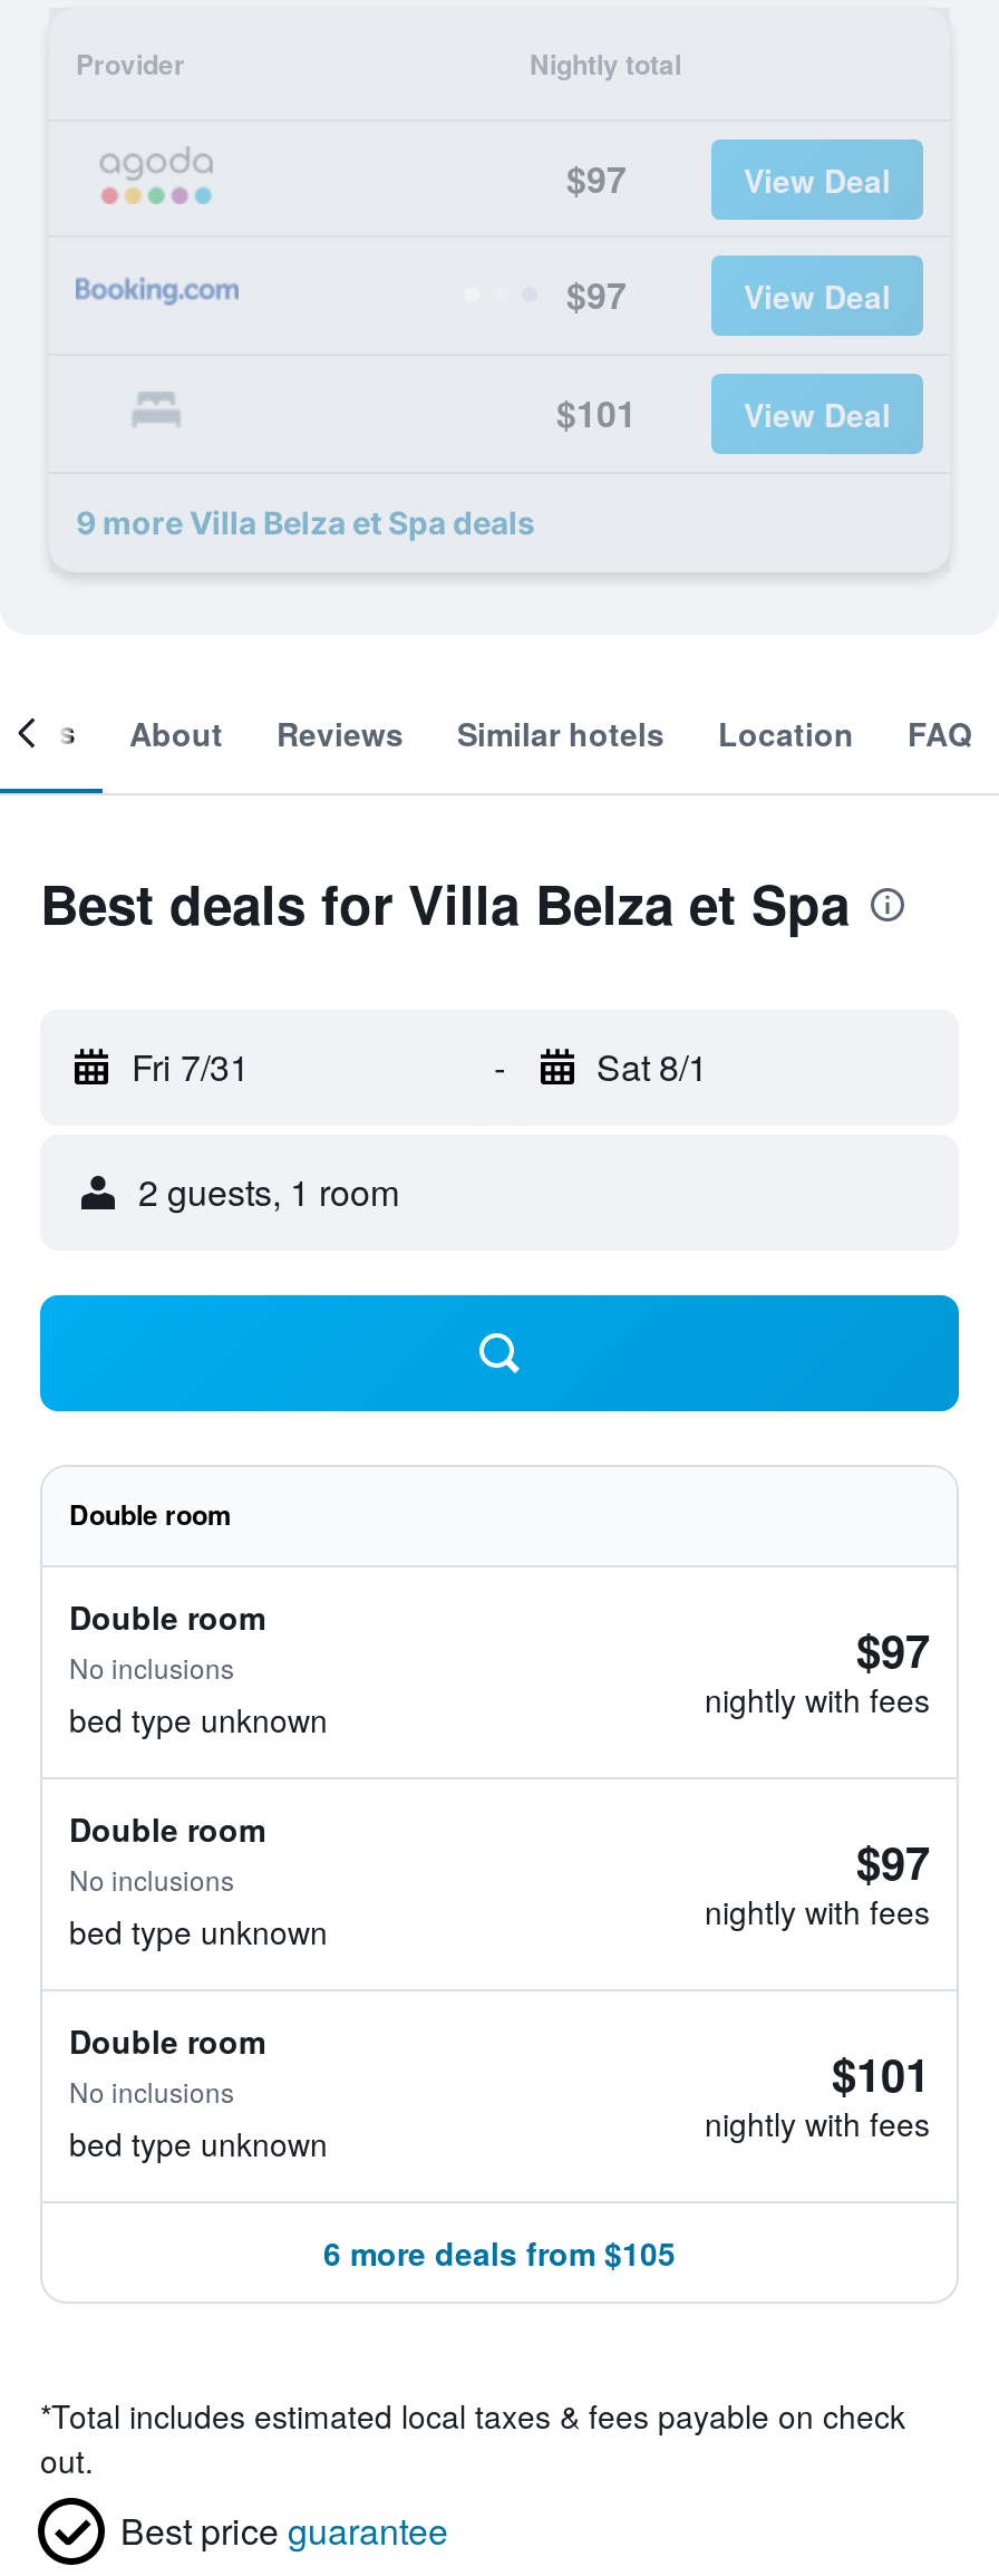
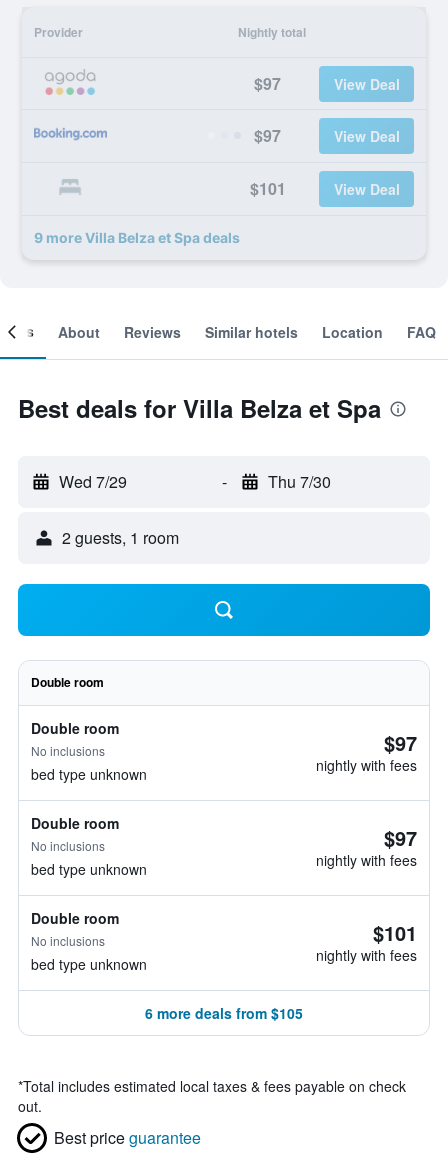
- Fri 7/31
+ Wed 7/29

- Sat 8/1
+ Thu 7/30
